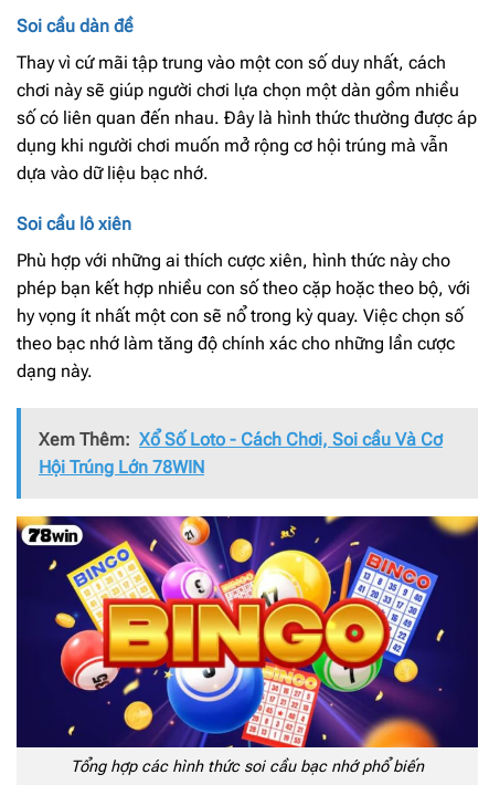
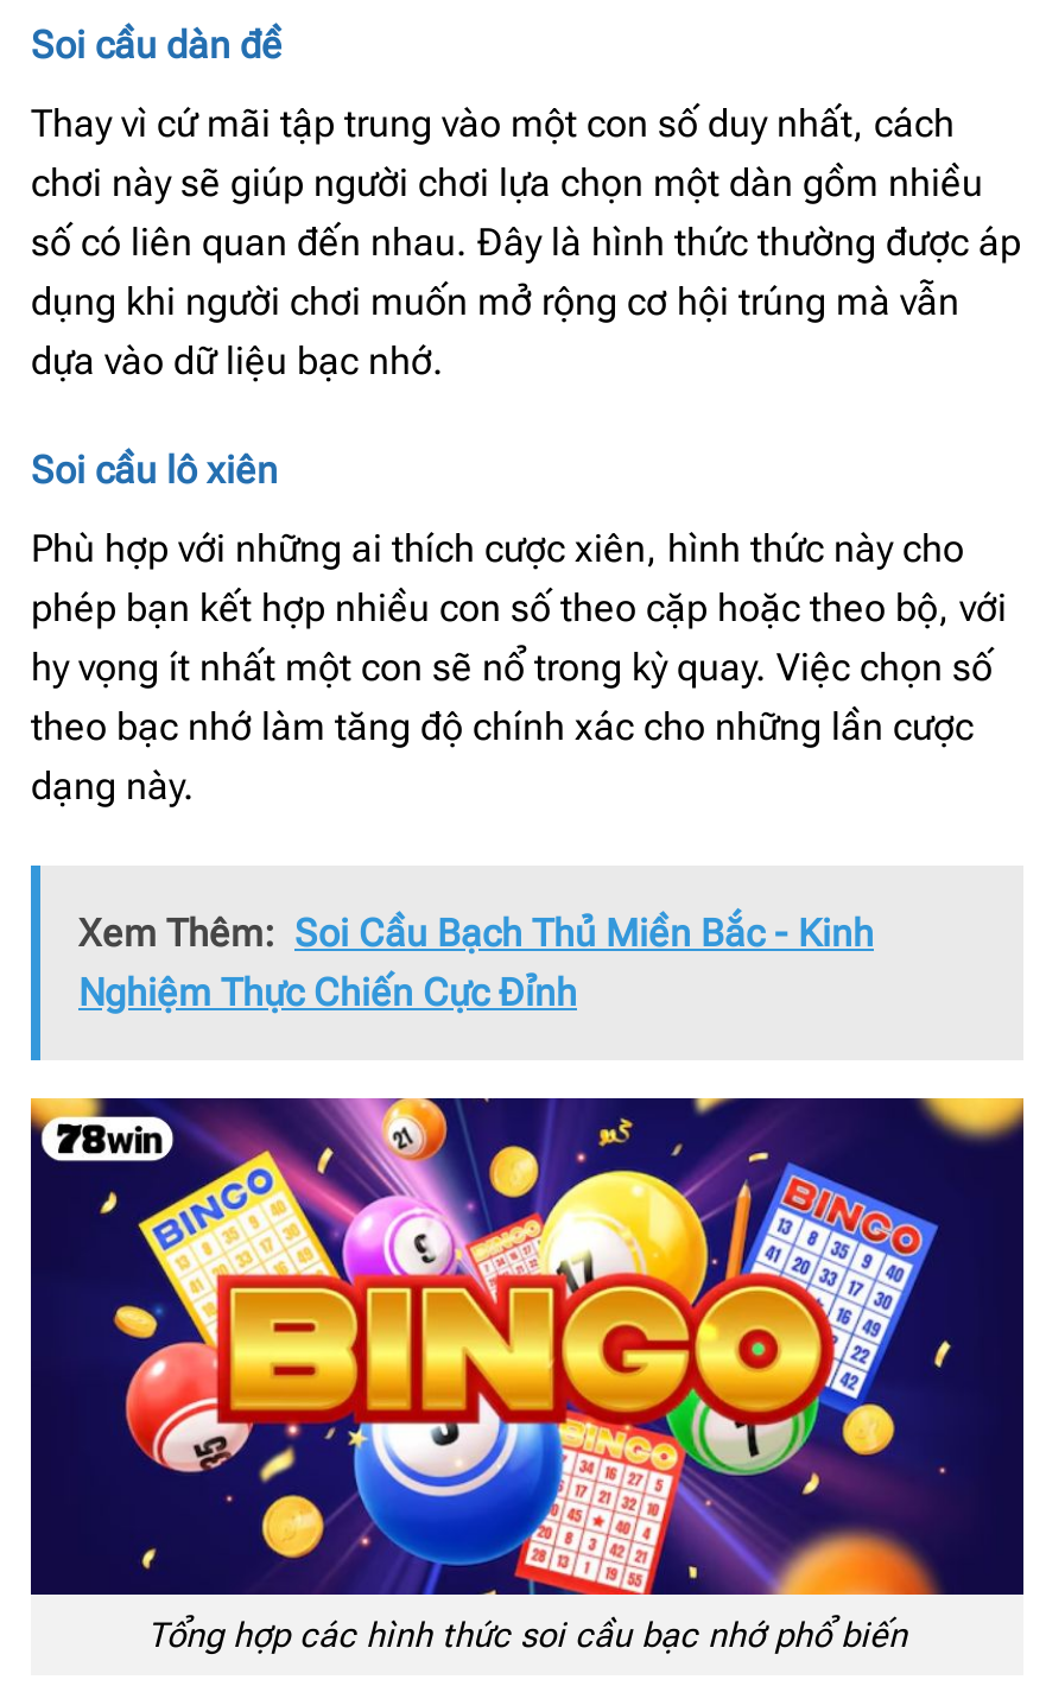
- Xem Thêm: Xổ Số Loto - Cách Chơi, Soi cầu Và Cơ
- Hội Trúng Lớn 78WIN
+ Xem Thêm: Soi Cầu Bạch Thủ Miền Bắc - Kinh
+ Nghiệm Thực Chiến Cực Đỉnh
